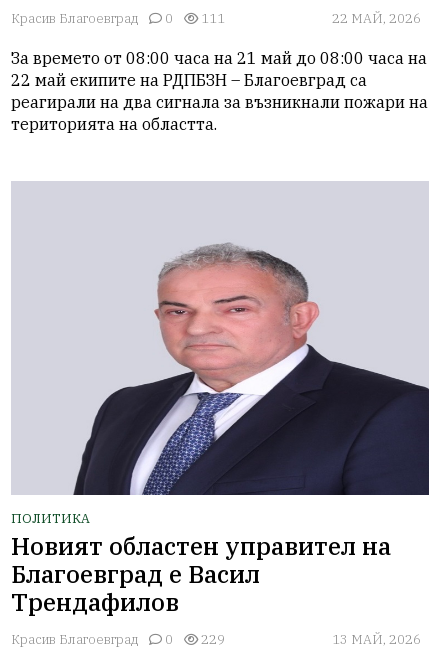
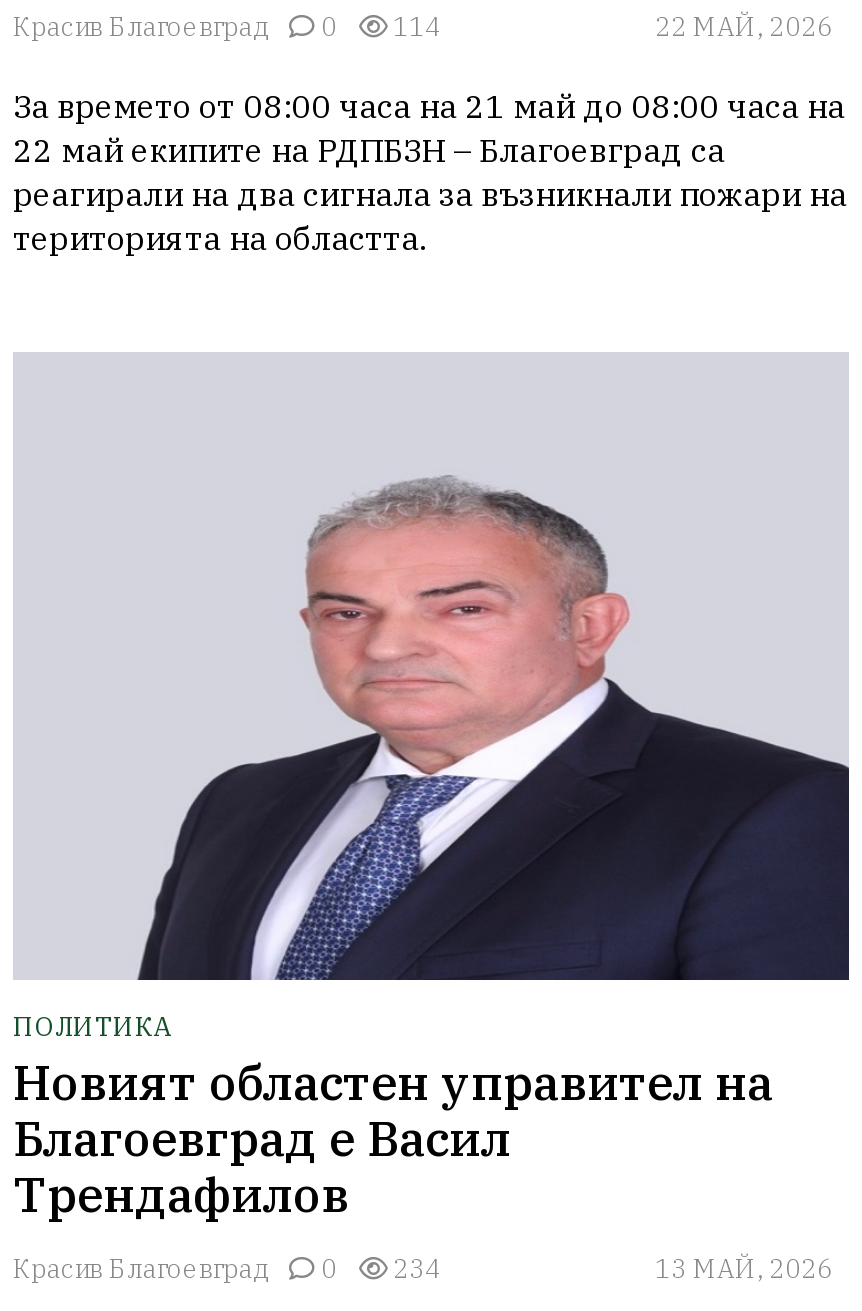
- Красив Благоевград 0 111
+ Красив Благоевград 0 114

- Красив Благоевград 0 229
+ Красив Благоевград 0 234
